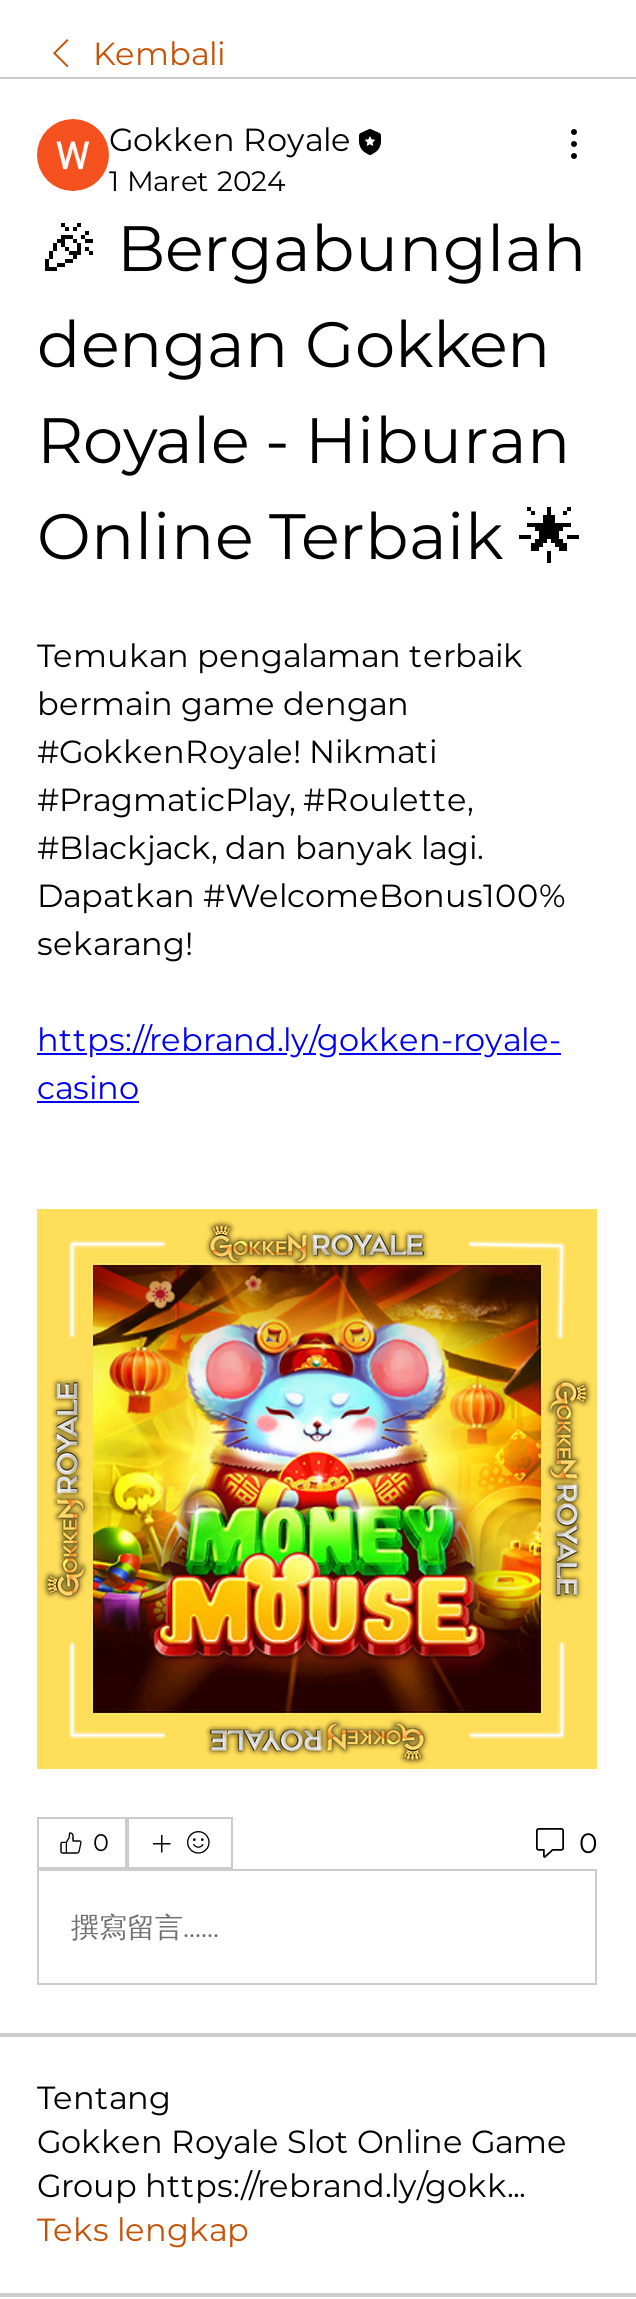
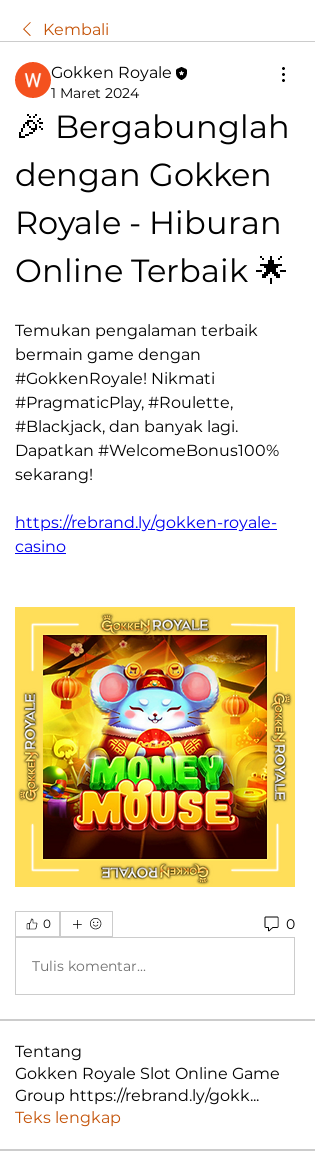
- 撰寫留言......
+ Tulis komentar...
